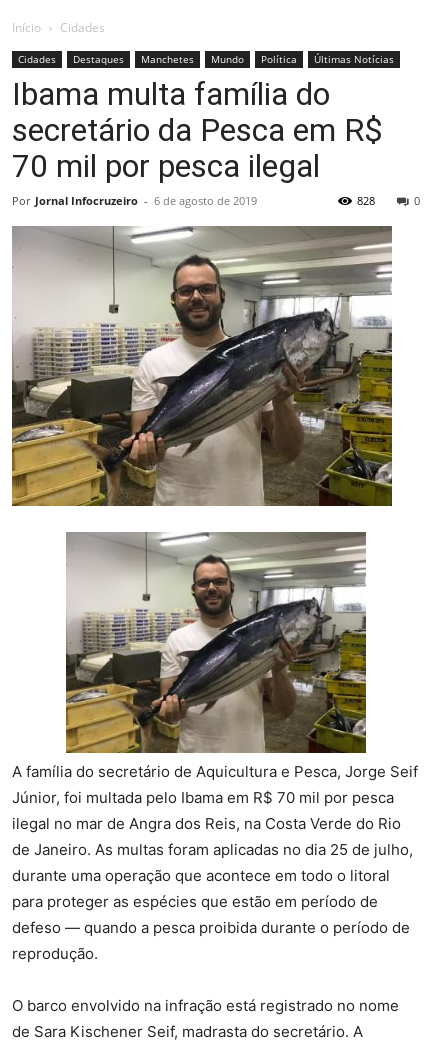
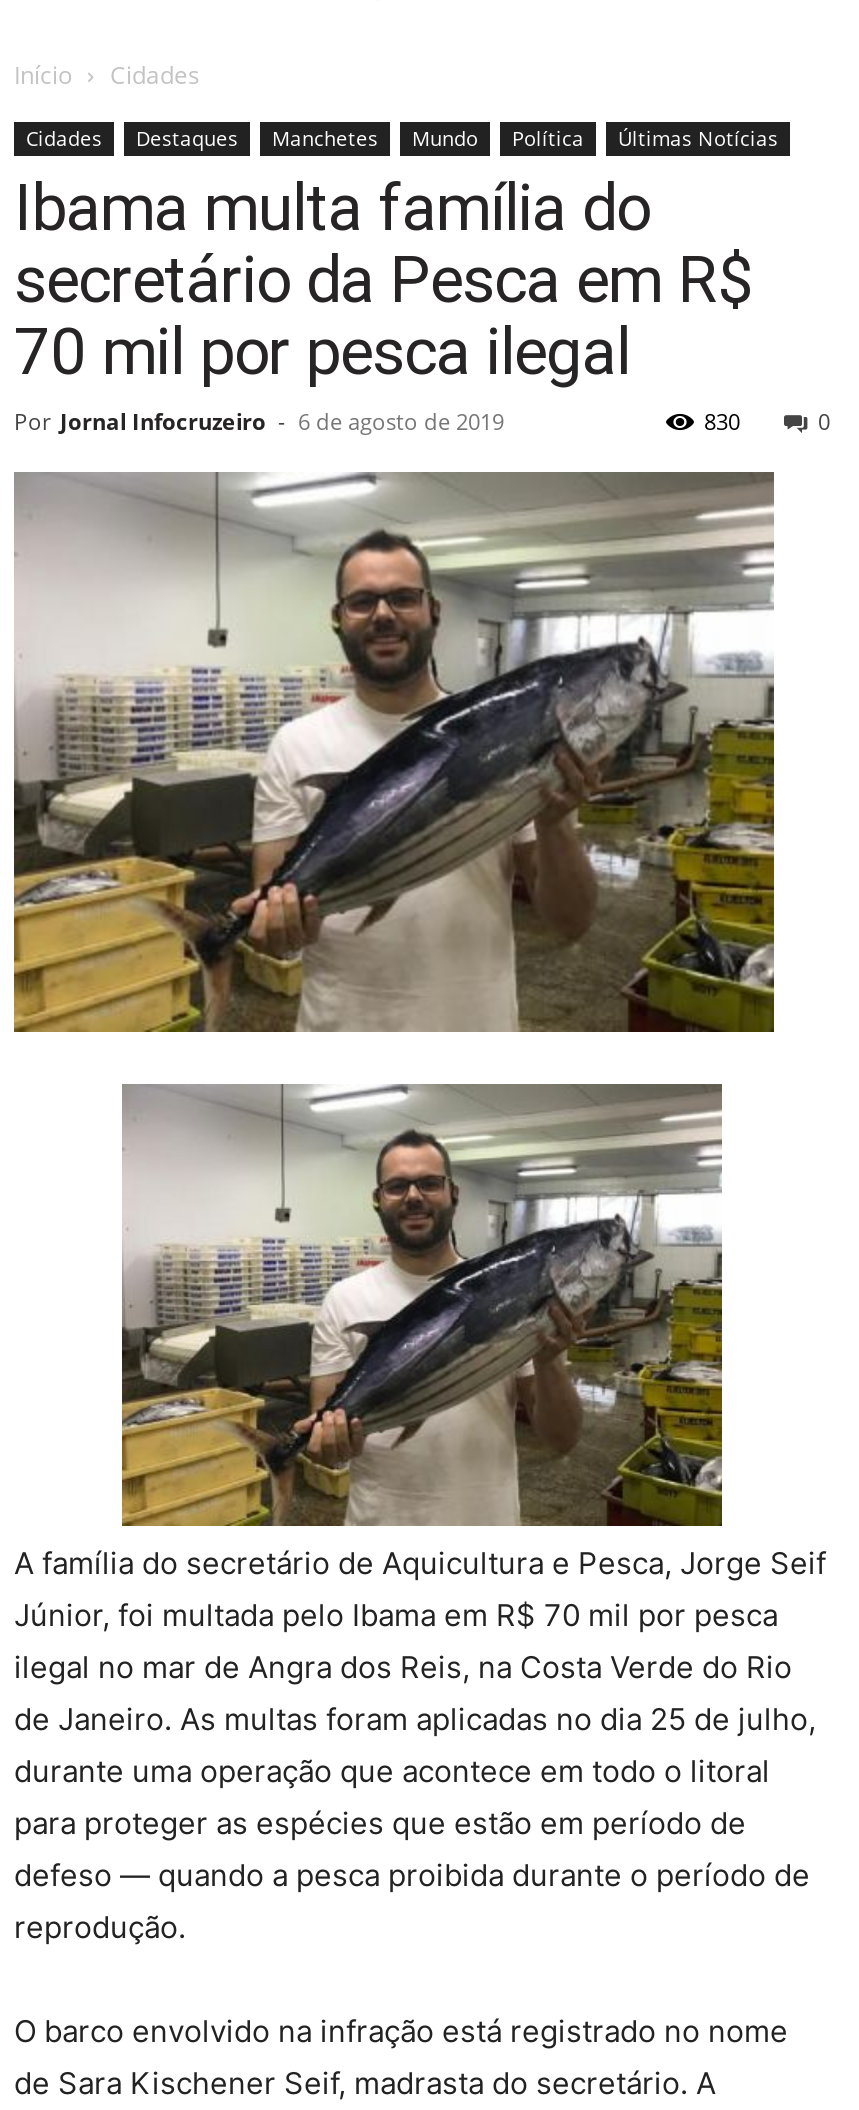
- 828
+ 830
